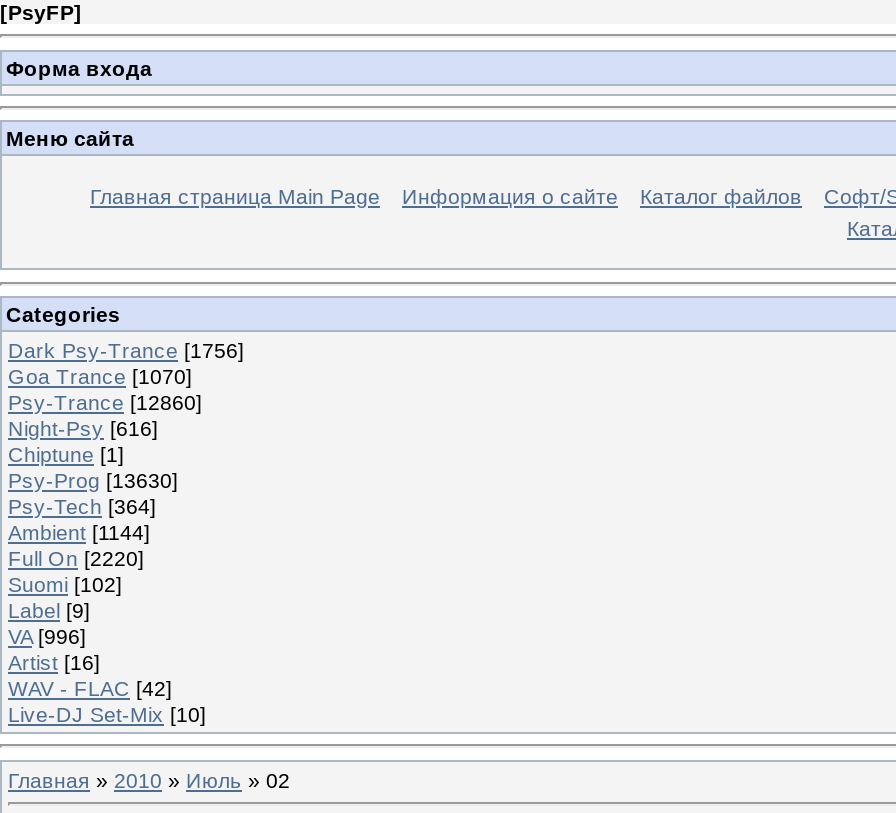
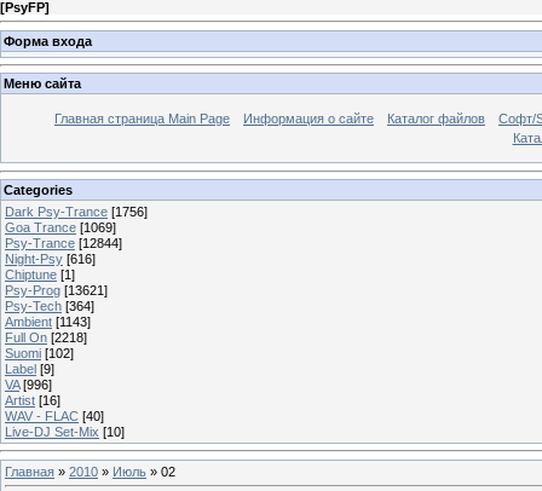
- Goa Trance [1070]
+ Goa Trance [1069]

- Psy-Trance [12860]
+ Psy-Trance [12844]

- Psy-Prog [13630]
+ Psy-Prog [13621]

- Ambient [1144]
+ Ambient [1143]

- Full On [2220]
+ Full On [2218]

- WAV - FLAC [42]
+ WAV - FLAC [40]
